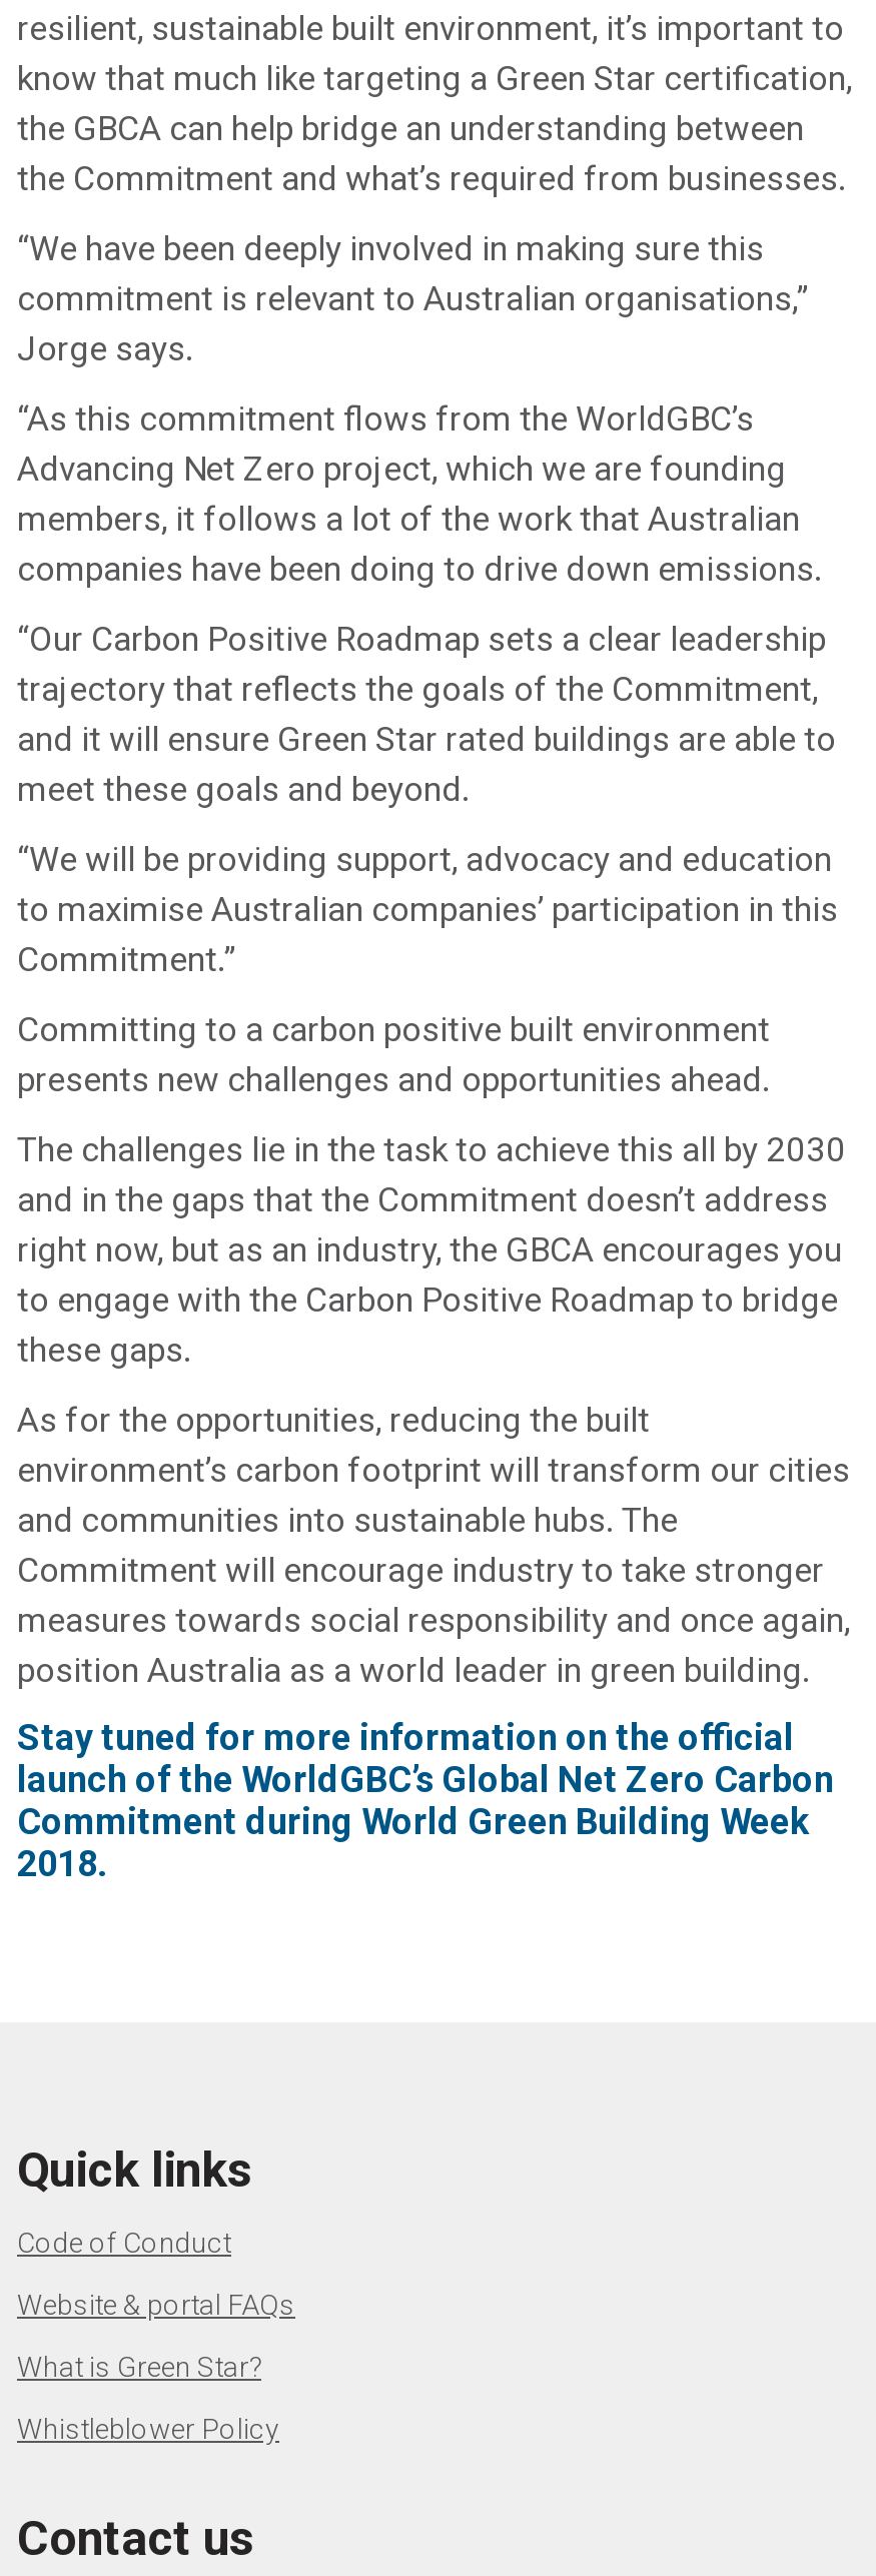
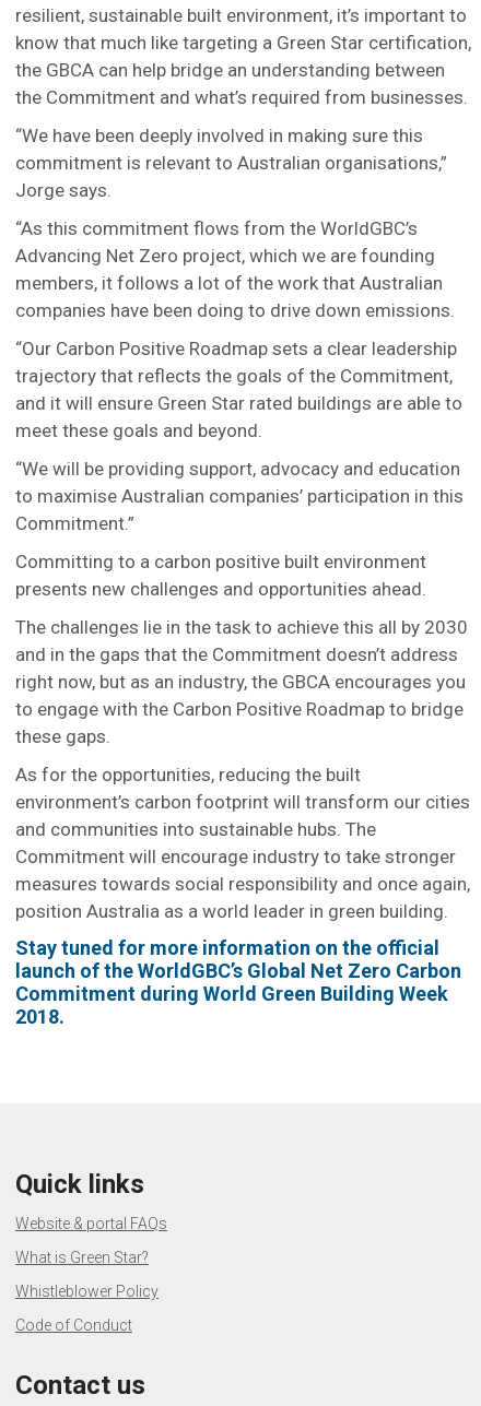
moved down: Code of Conduct

moved up: Website & portal FAQs | What is Green Star? | Whistleblower Policy
